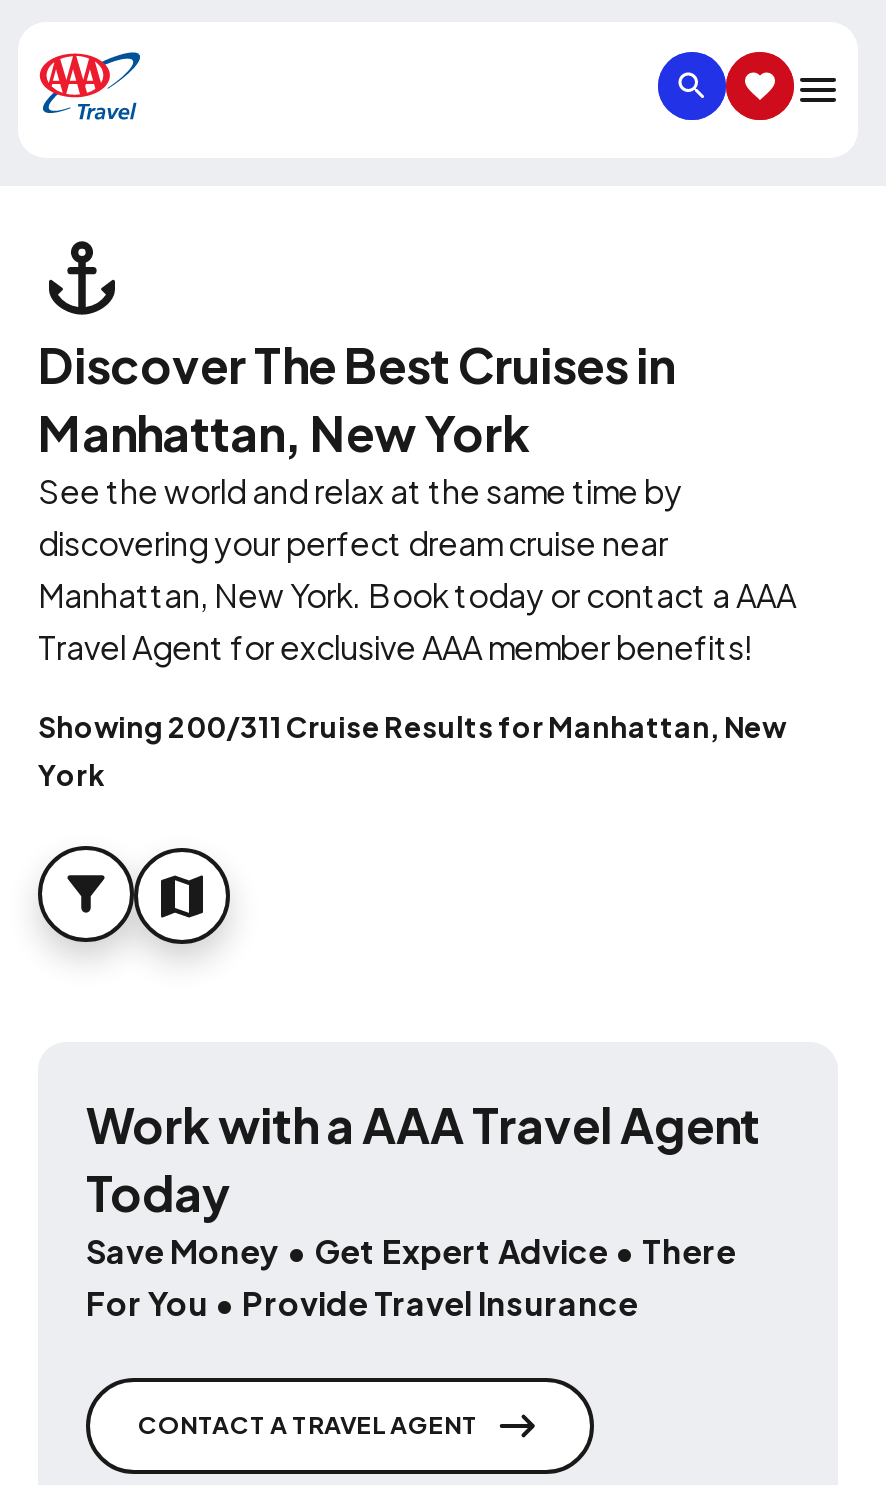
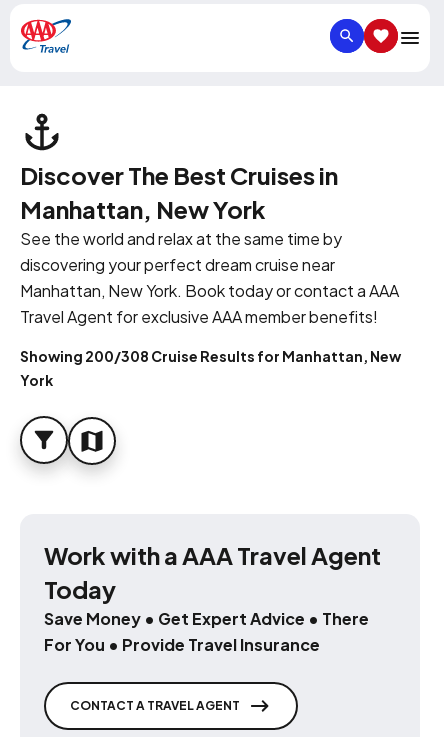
- Showing 200/311 Cruise Results for Manhattan, New
+ Showing 200/308 Cruise Results for Manhattan, New
